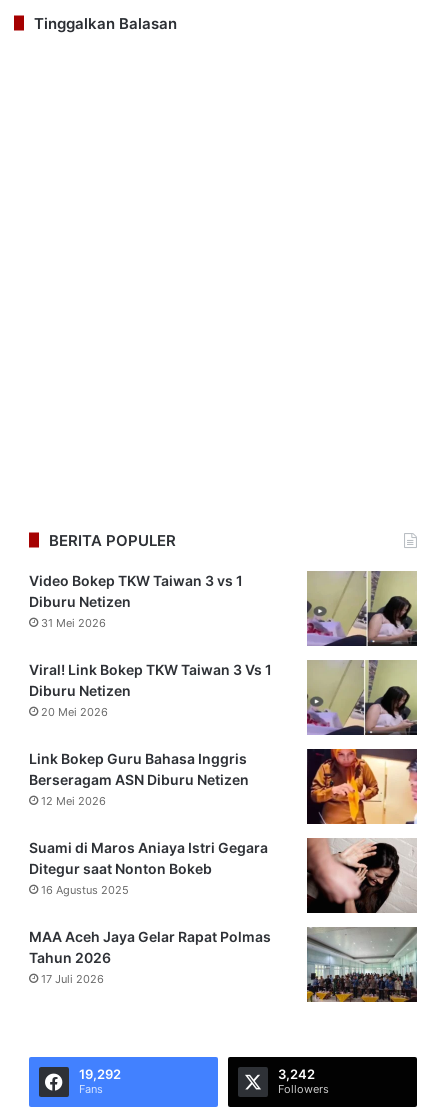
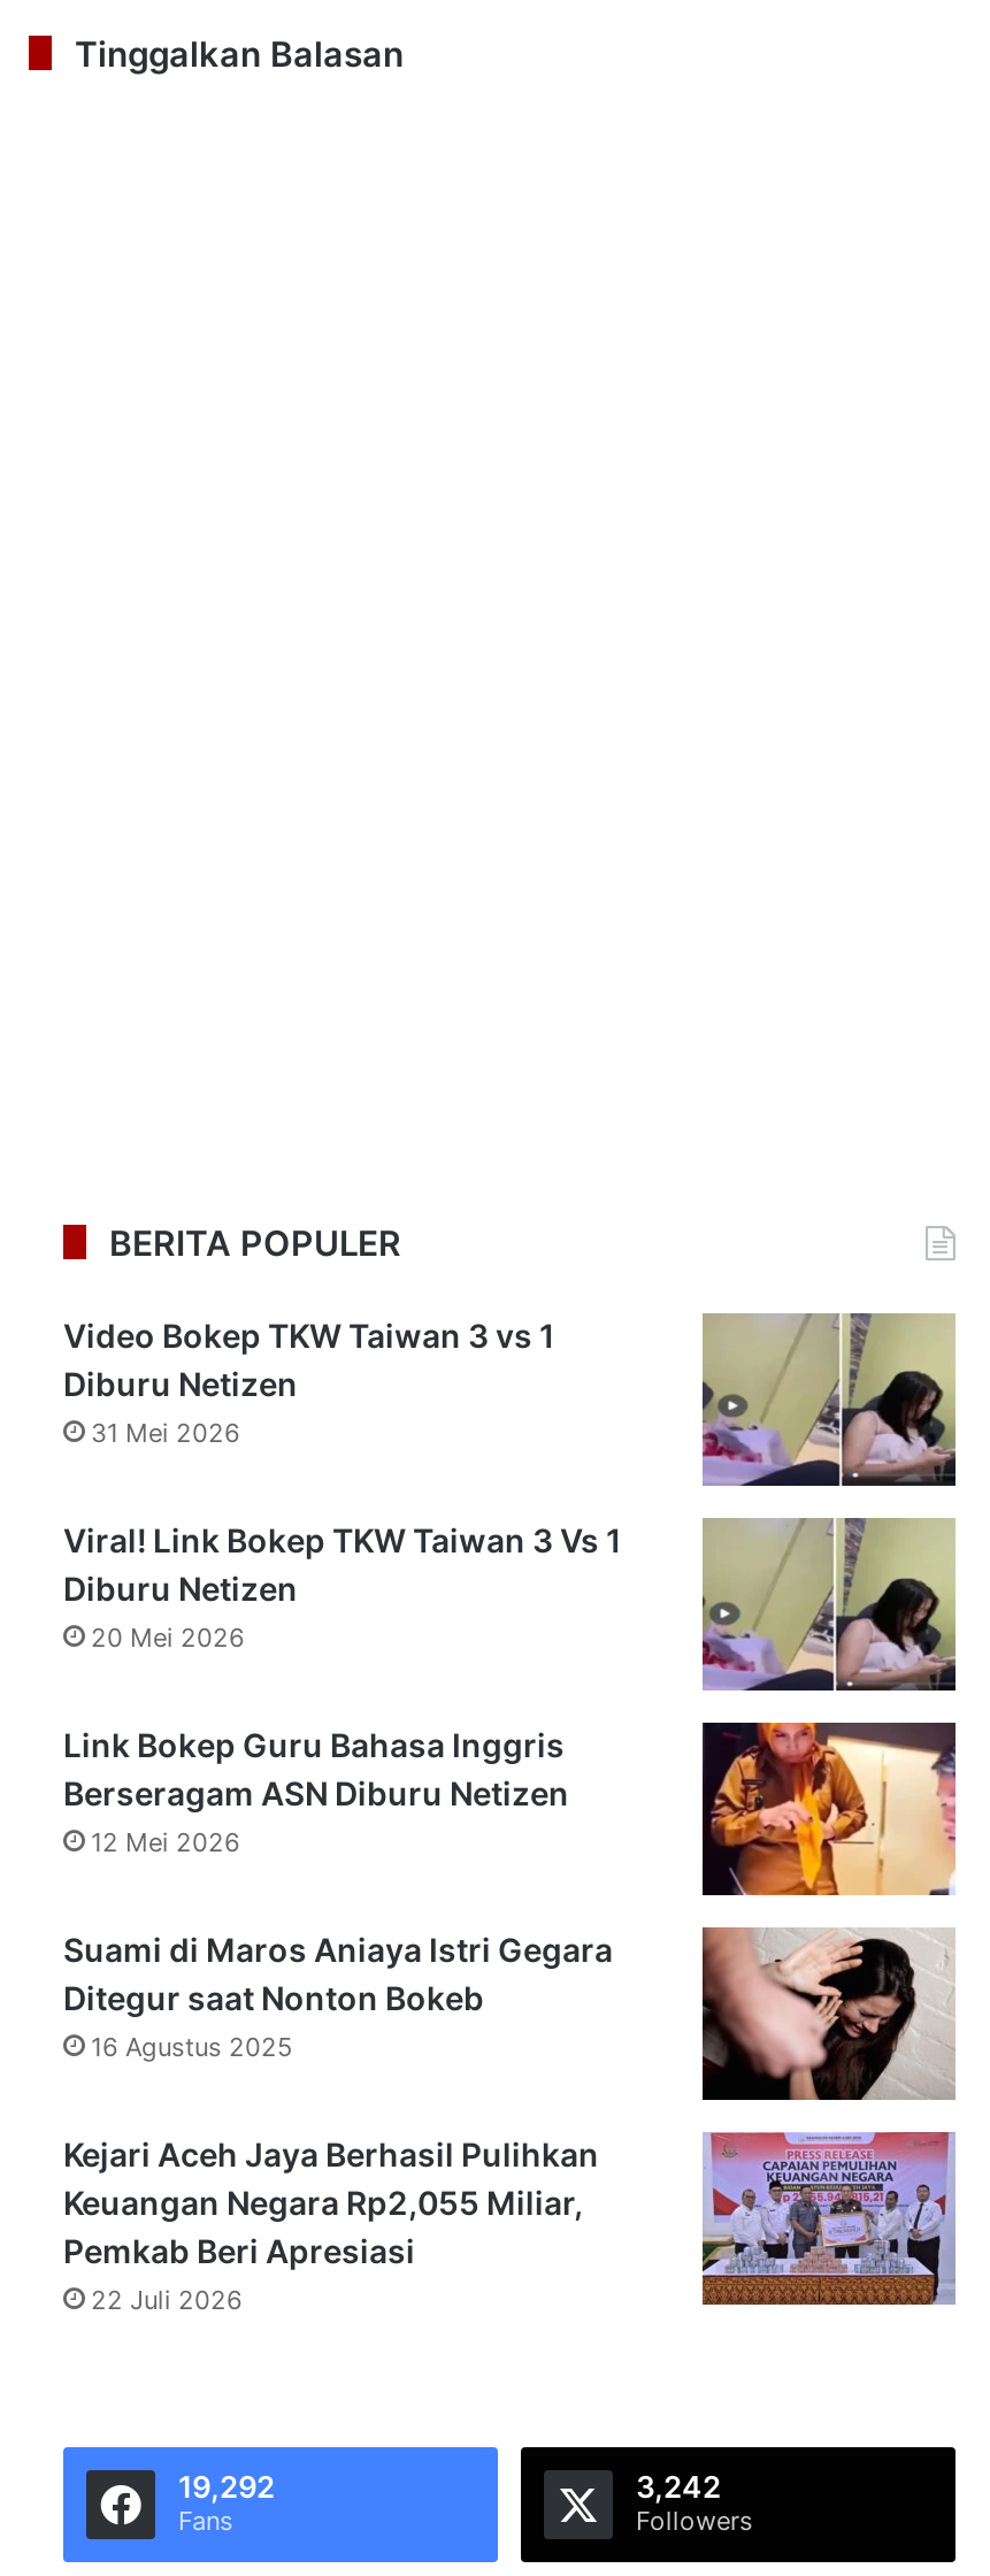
- MAA Aceh Jaya Gelar Rapat Polmas
- Tahun 2026
- 17 Juli 2026
+ Kejari Aceh Jaya Berhasil Pulihkan
+ Keuangan Negara Rp2,055 Miliar,
+ Pemkab Beri Apresiasi
+ 22 Juli 2026

- [image]
+ [image]
